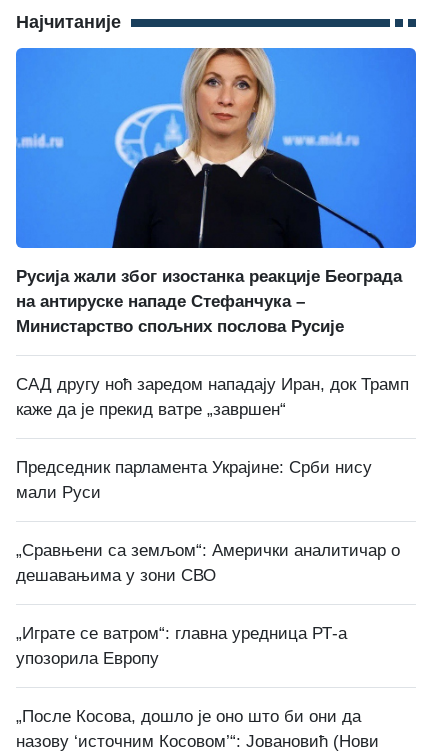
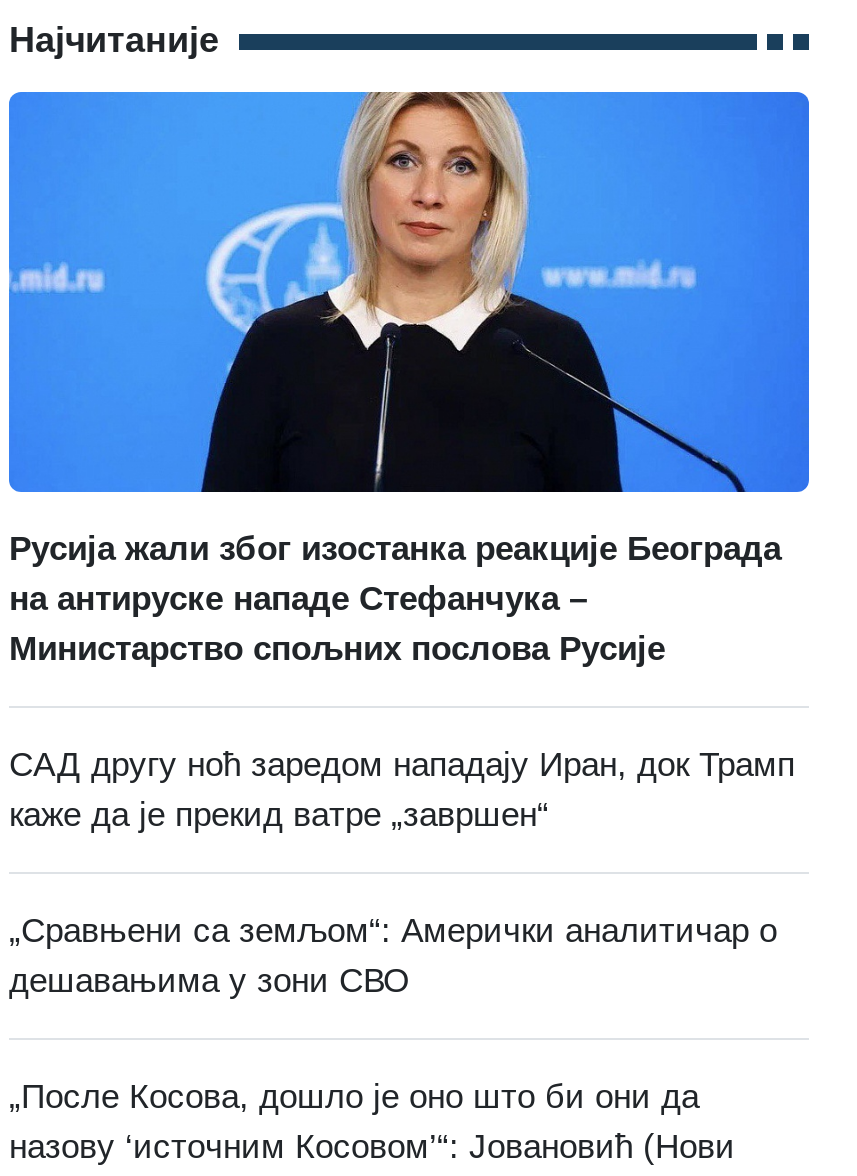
- Председник парламента Украјине: Срби нису
- мали Руси

- „Играте се ватром“: главна уредница РТ-а
- упозорила Европу
